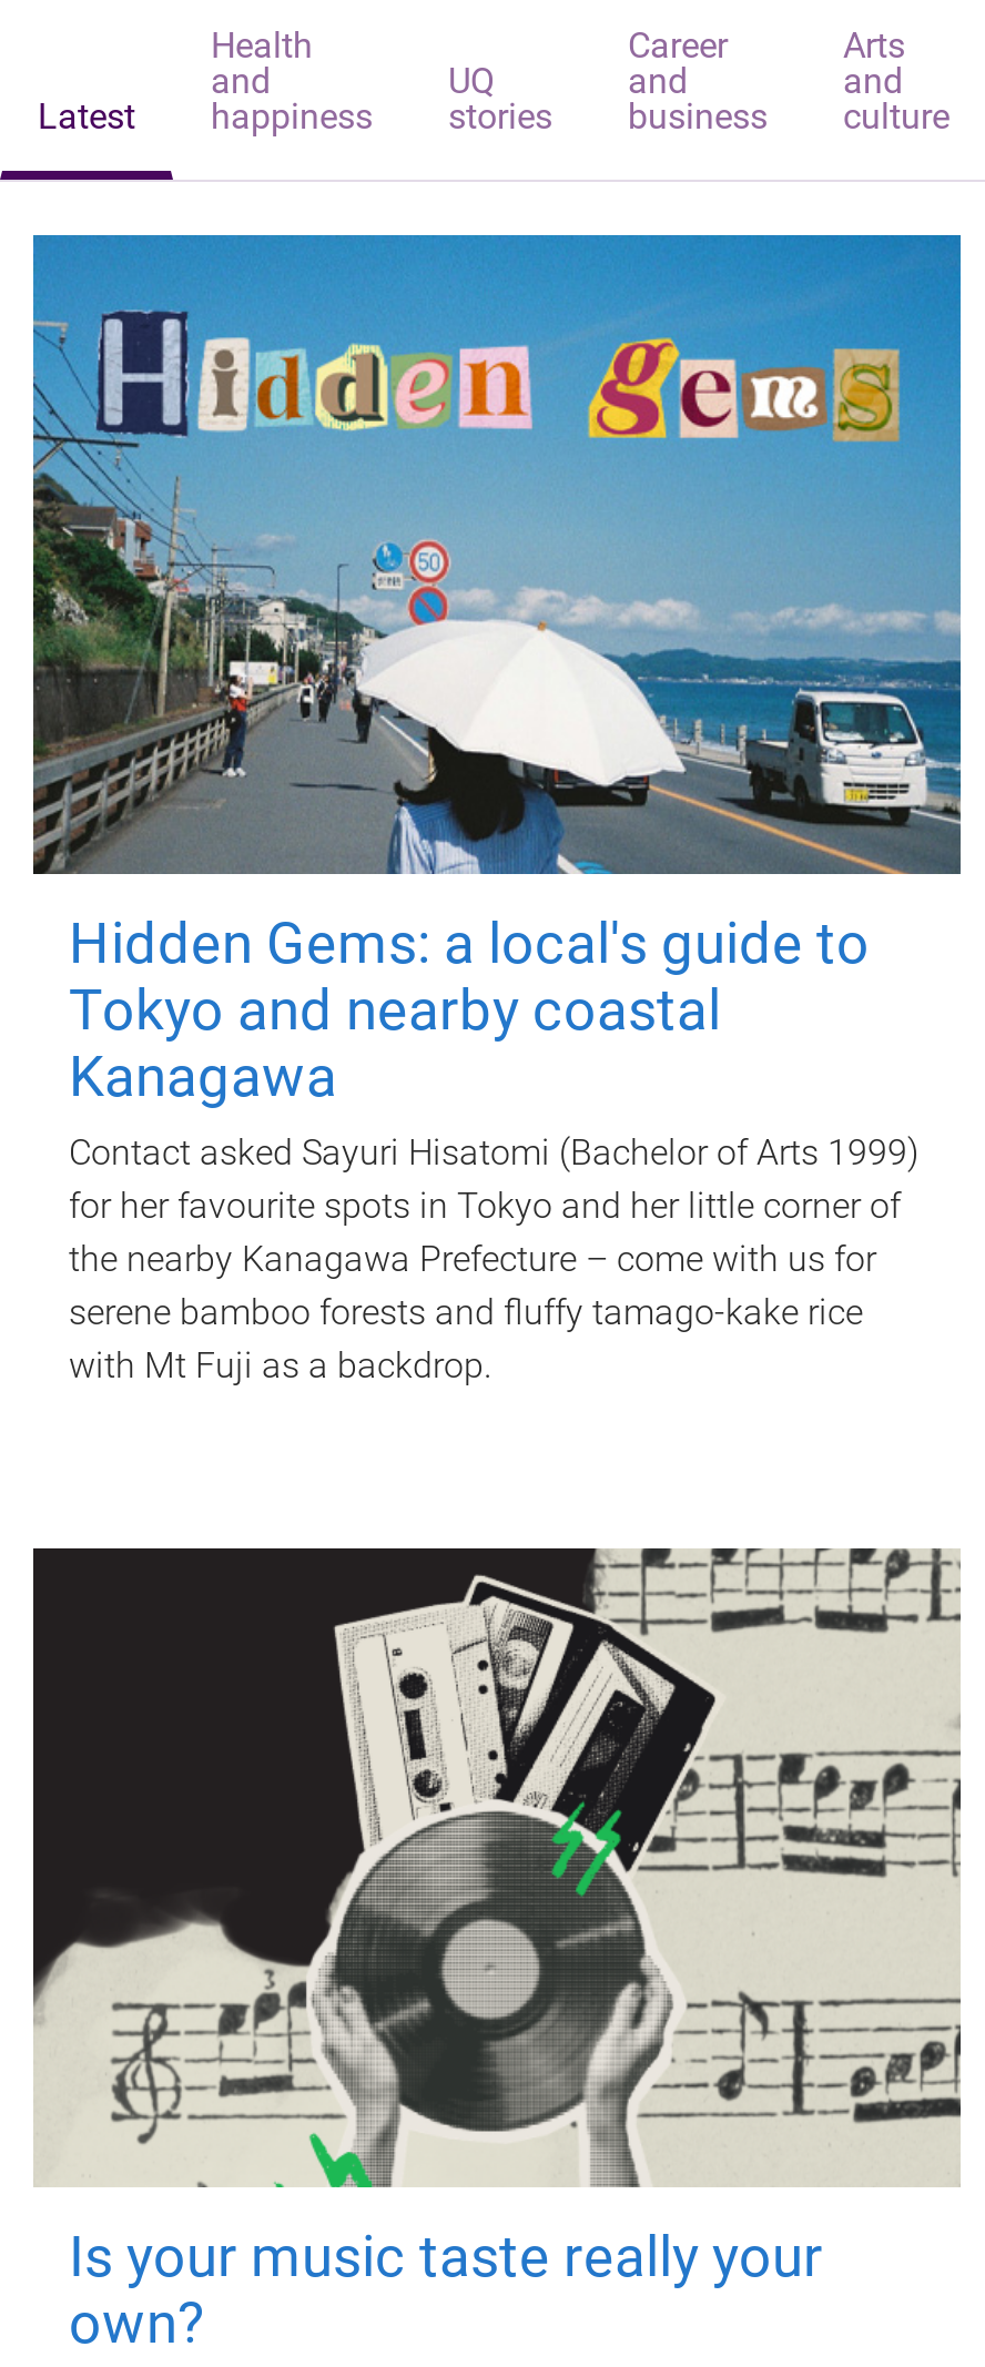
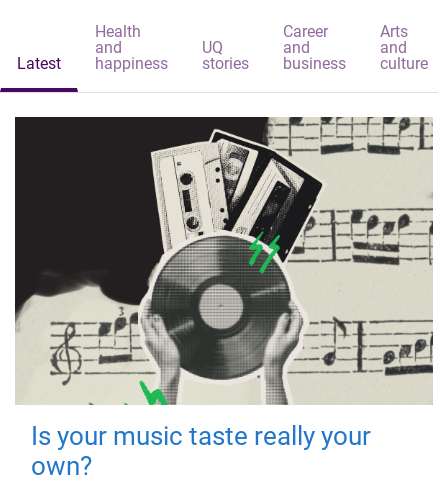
- [image]
- Hidden Gems: a local's guide to
- Tokyo and nearby coastal
- Kanagawa
- Contact asked Sayuri Hisatomi (Bachelor of Arts 1999)
- for her favourite spots in Tokyo and her little corner of
- the nearby Kanagawa Prefecture – come with us for
- serene bamboo forests and fluffy tamago-kake rice
- with Mt Fuji as a backdrop.
